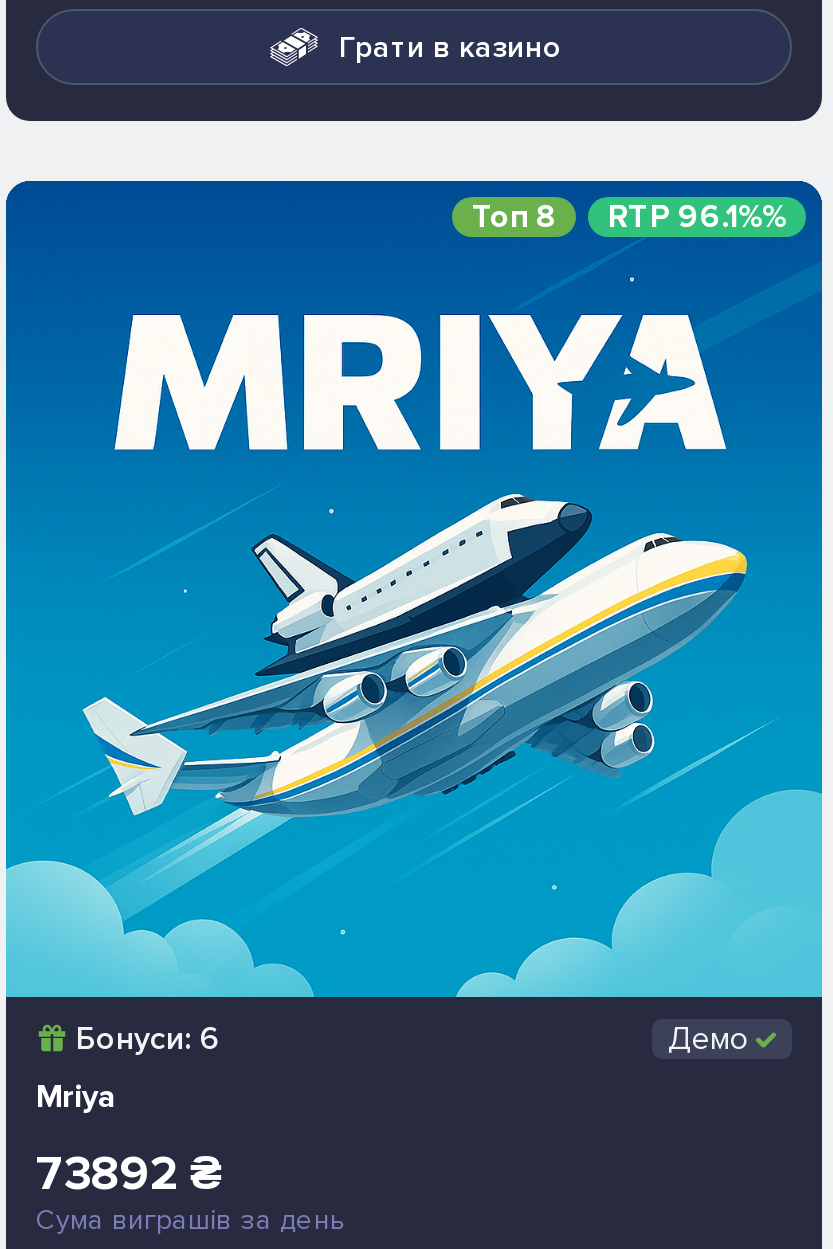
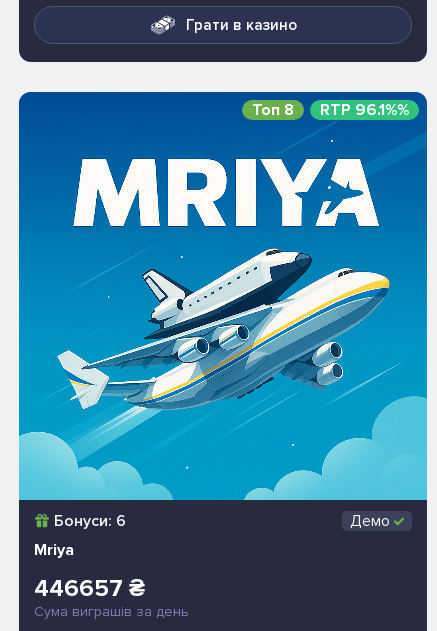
- 73892 ₴
+ 446657 ₴
